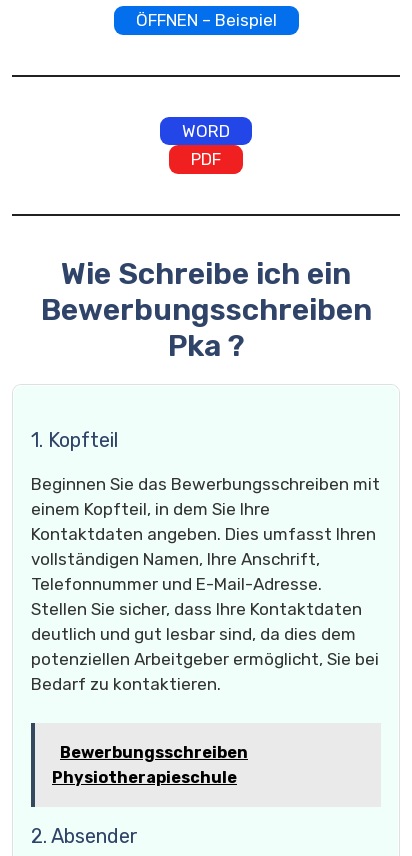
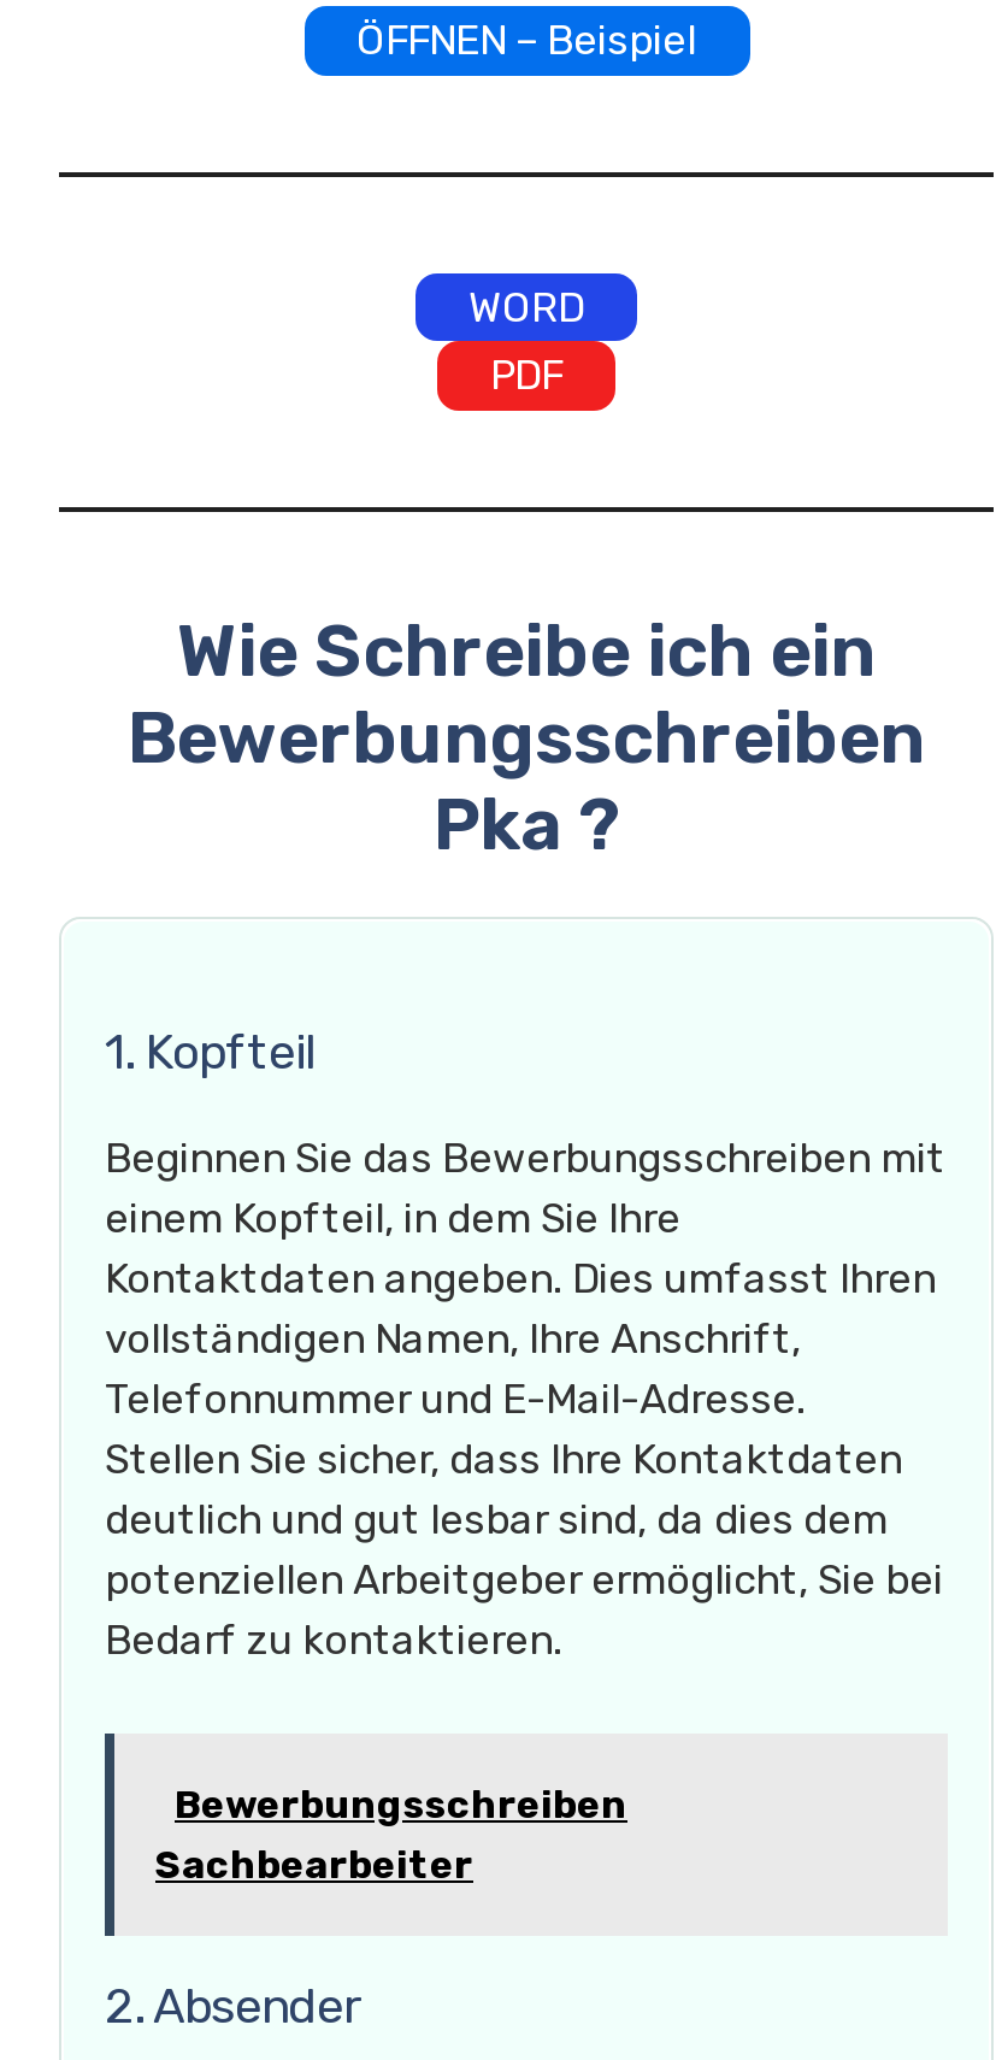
- Physiotherapieschule
+ Sachbearbeiter
